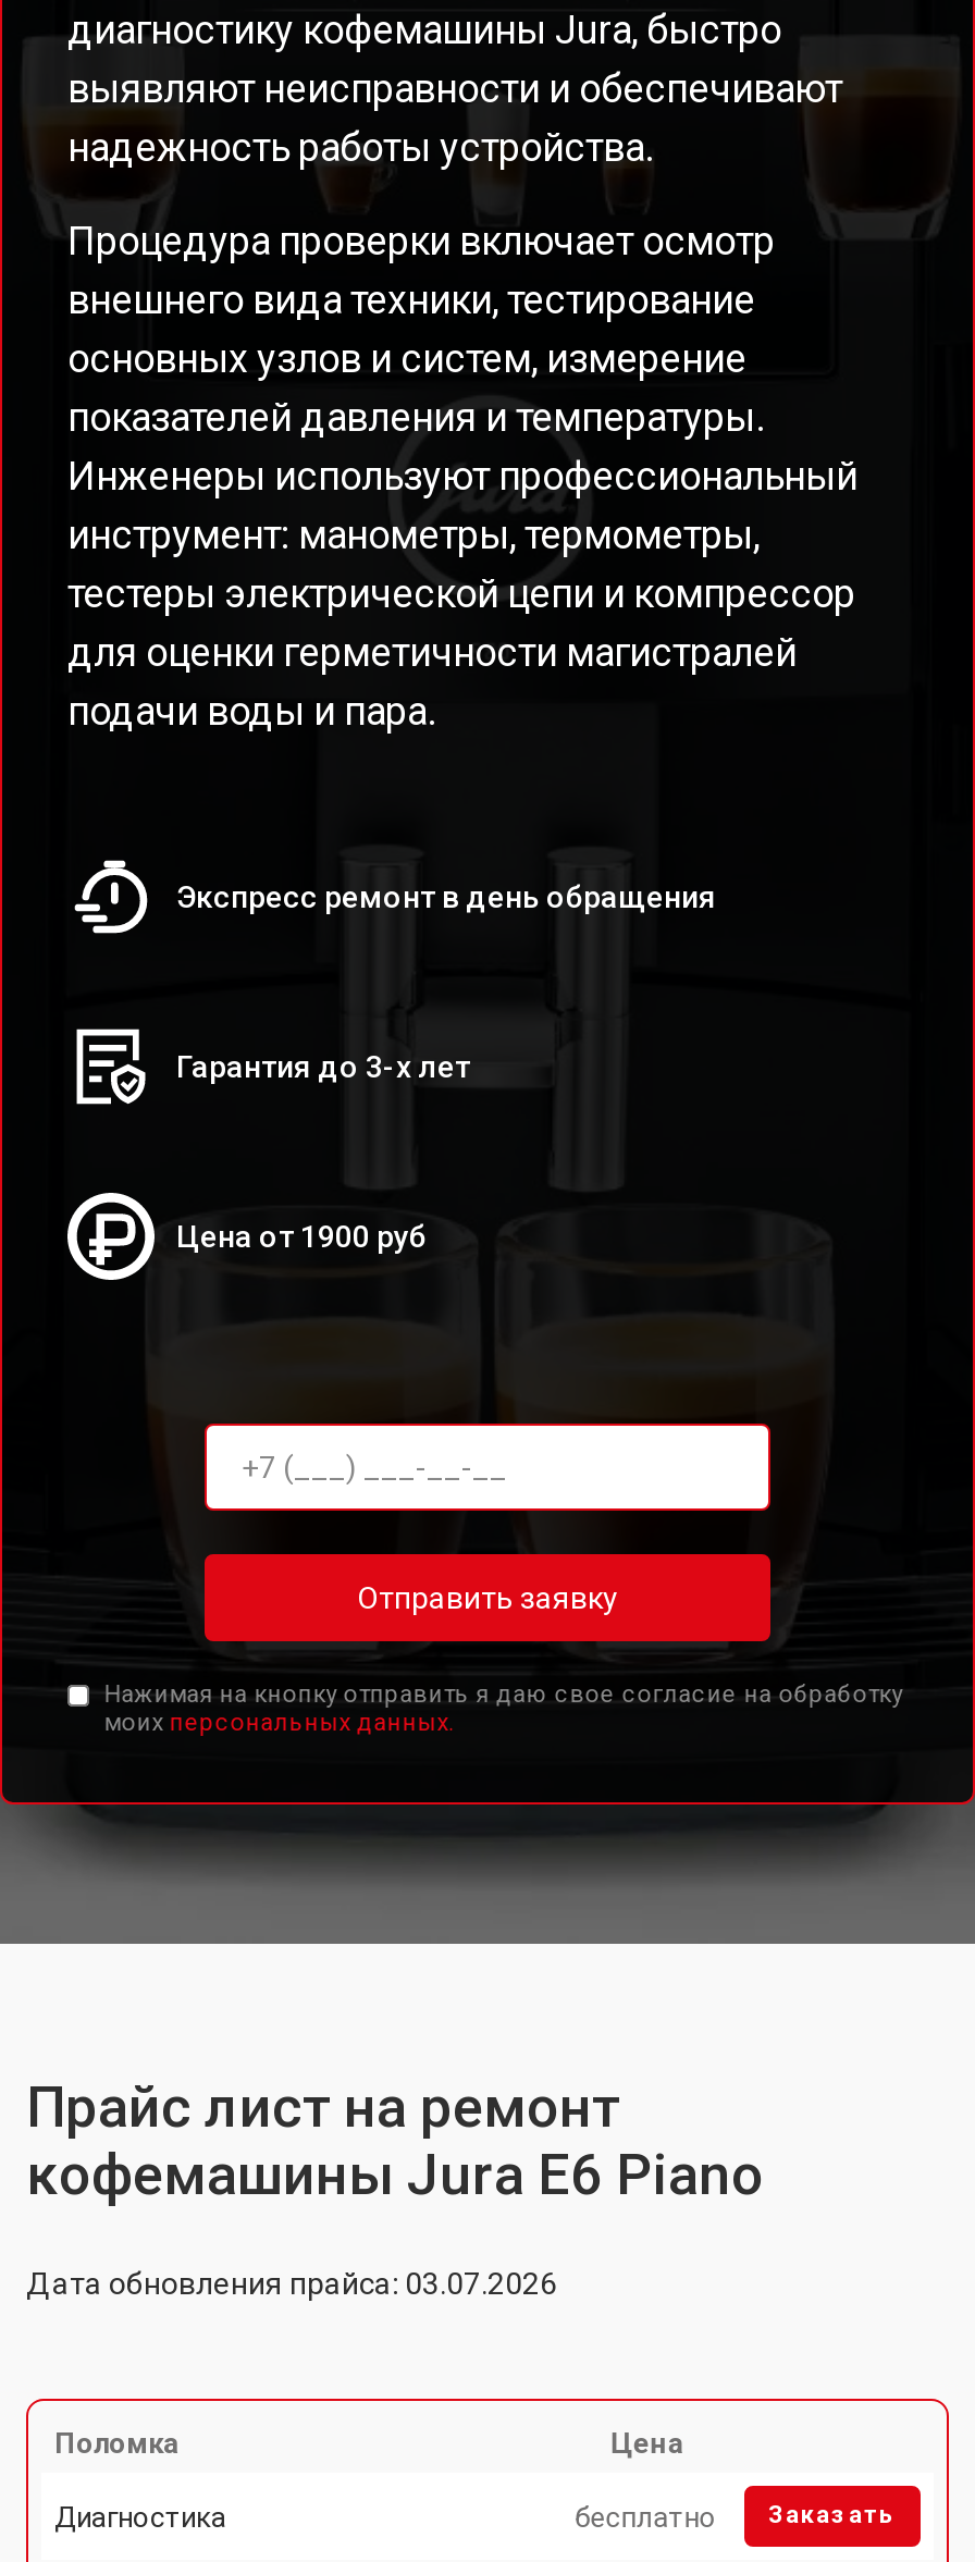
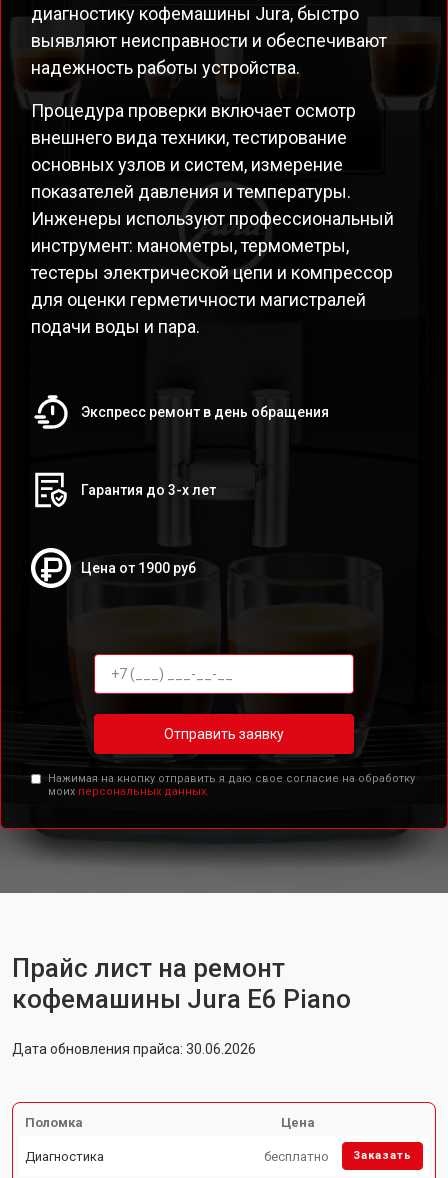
- Дата обновления прайса: 03.07.2026
+ Дата обновления прайса: 30.06.2026
